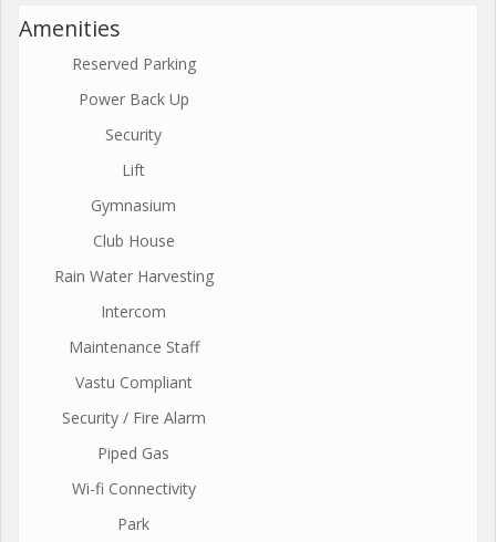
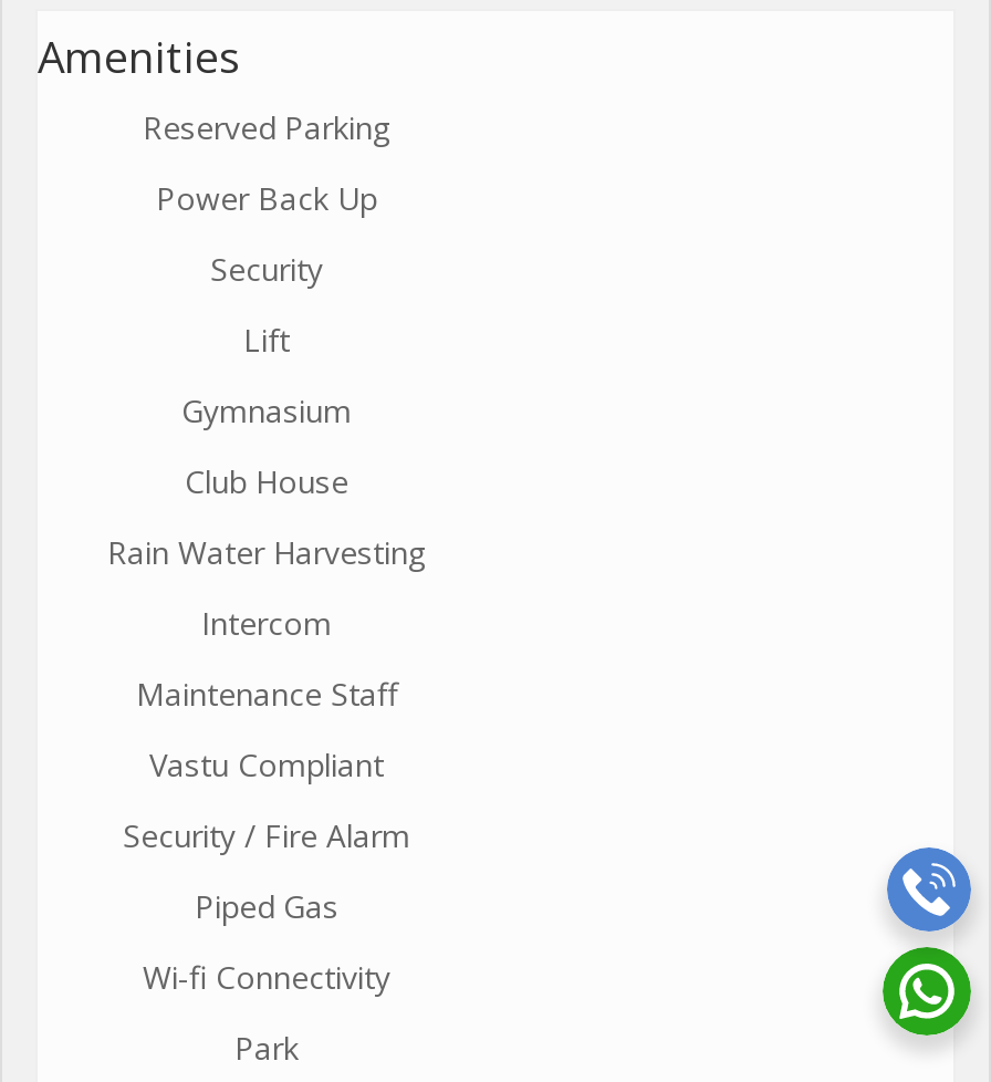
+ [image]
